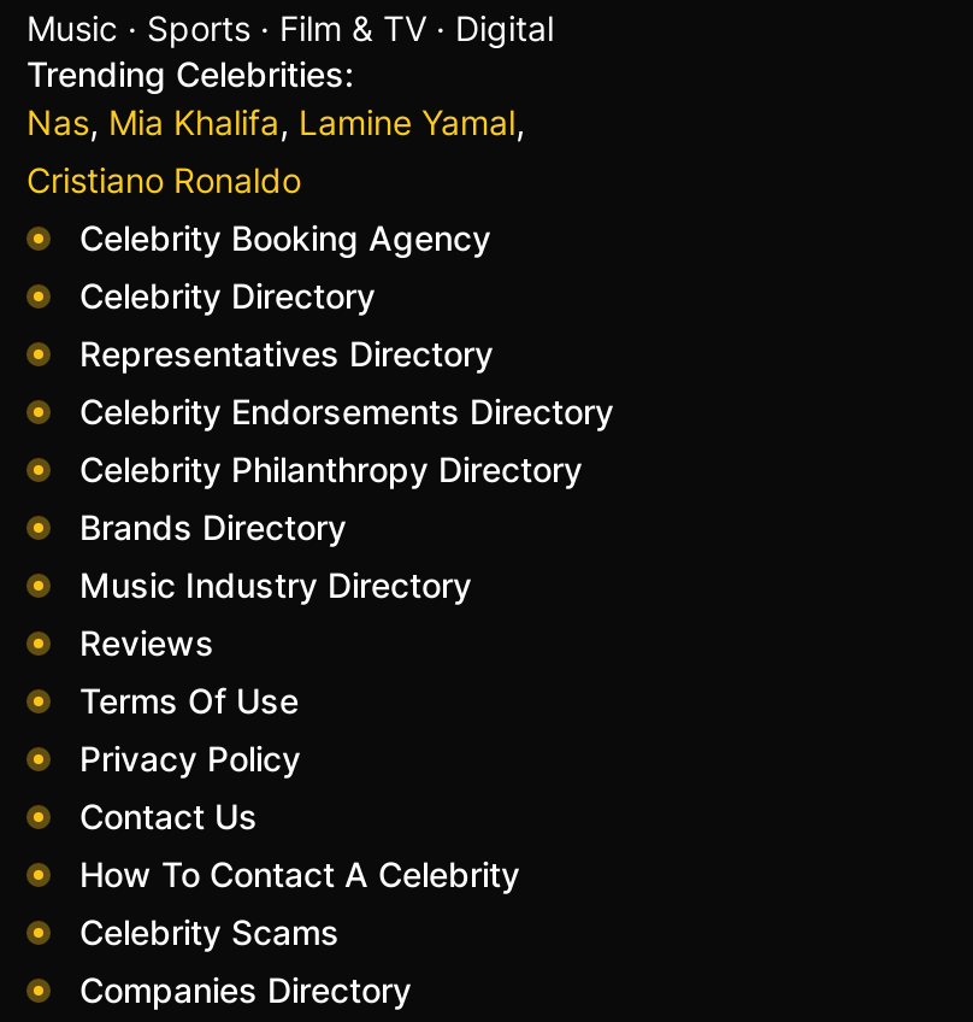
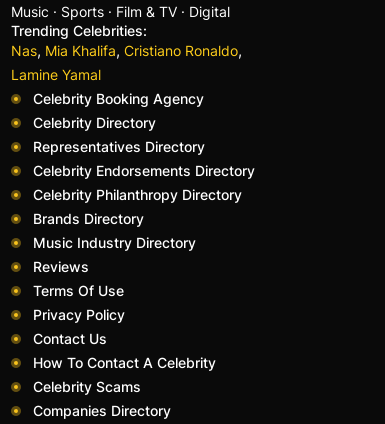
- Nas, Mia Khalifa, Lamine Yamal,
- Cristiano Ronaldo
+ Nas, Mia Khalifa, Cristiano Ronaldo,
+ Lamine Yamal
